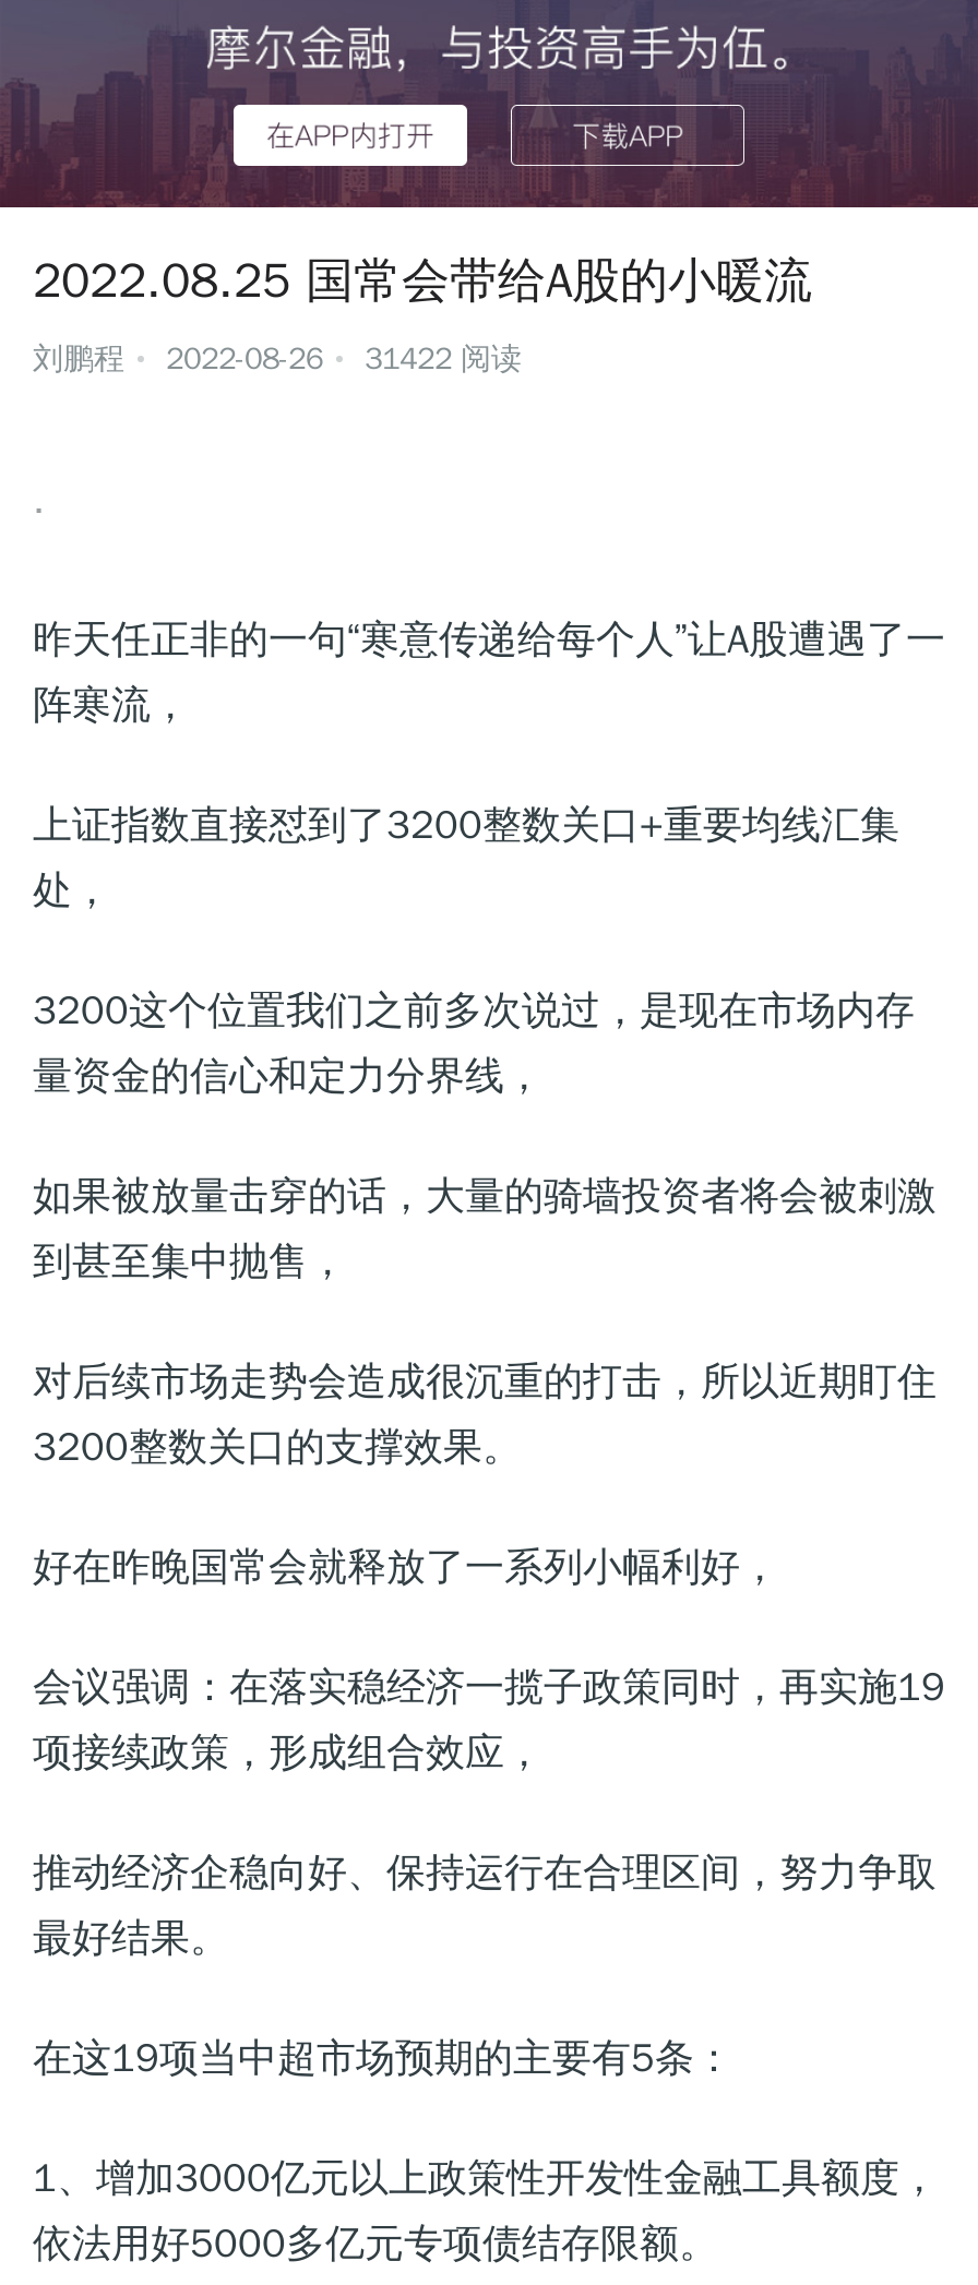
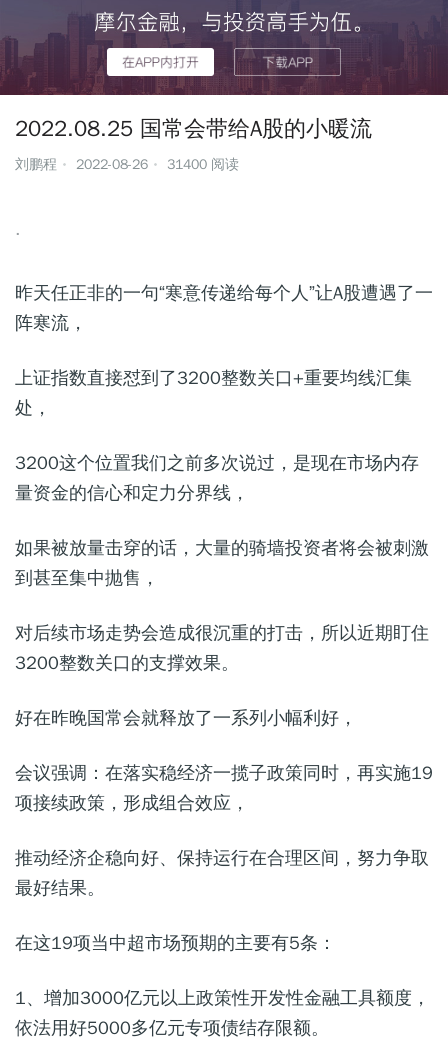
- 31422阅读
+ 31400阅读
